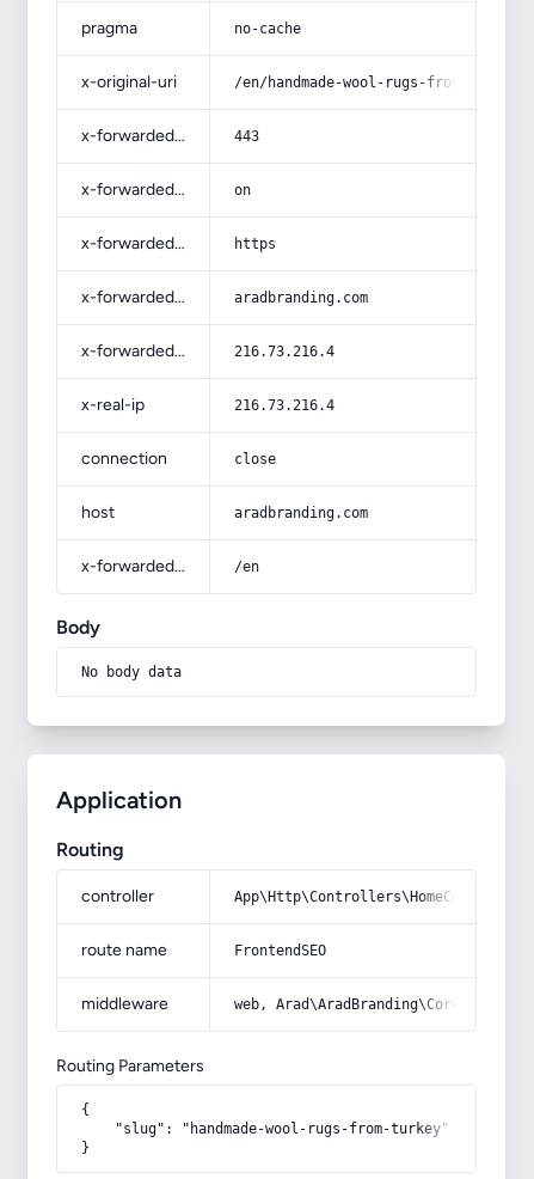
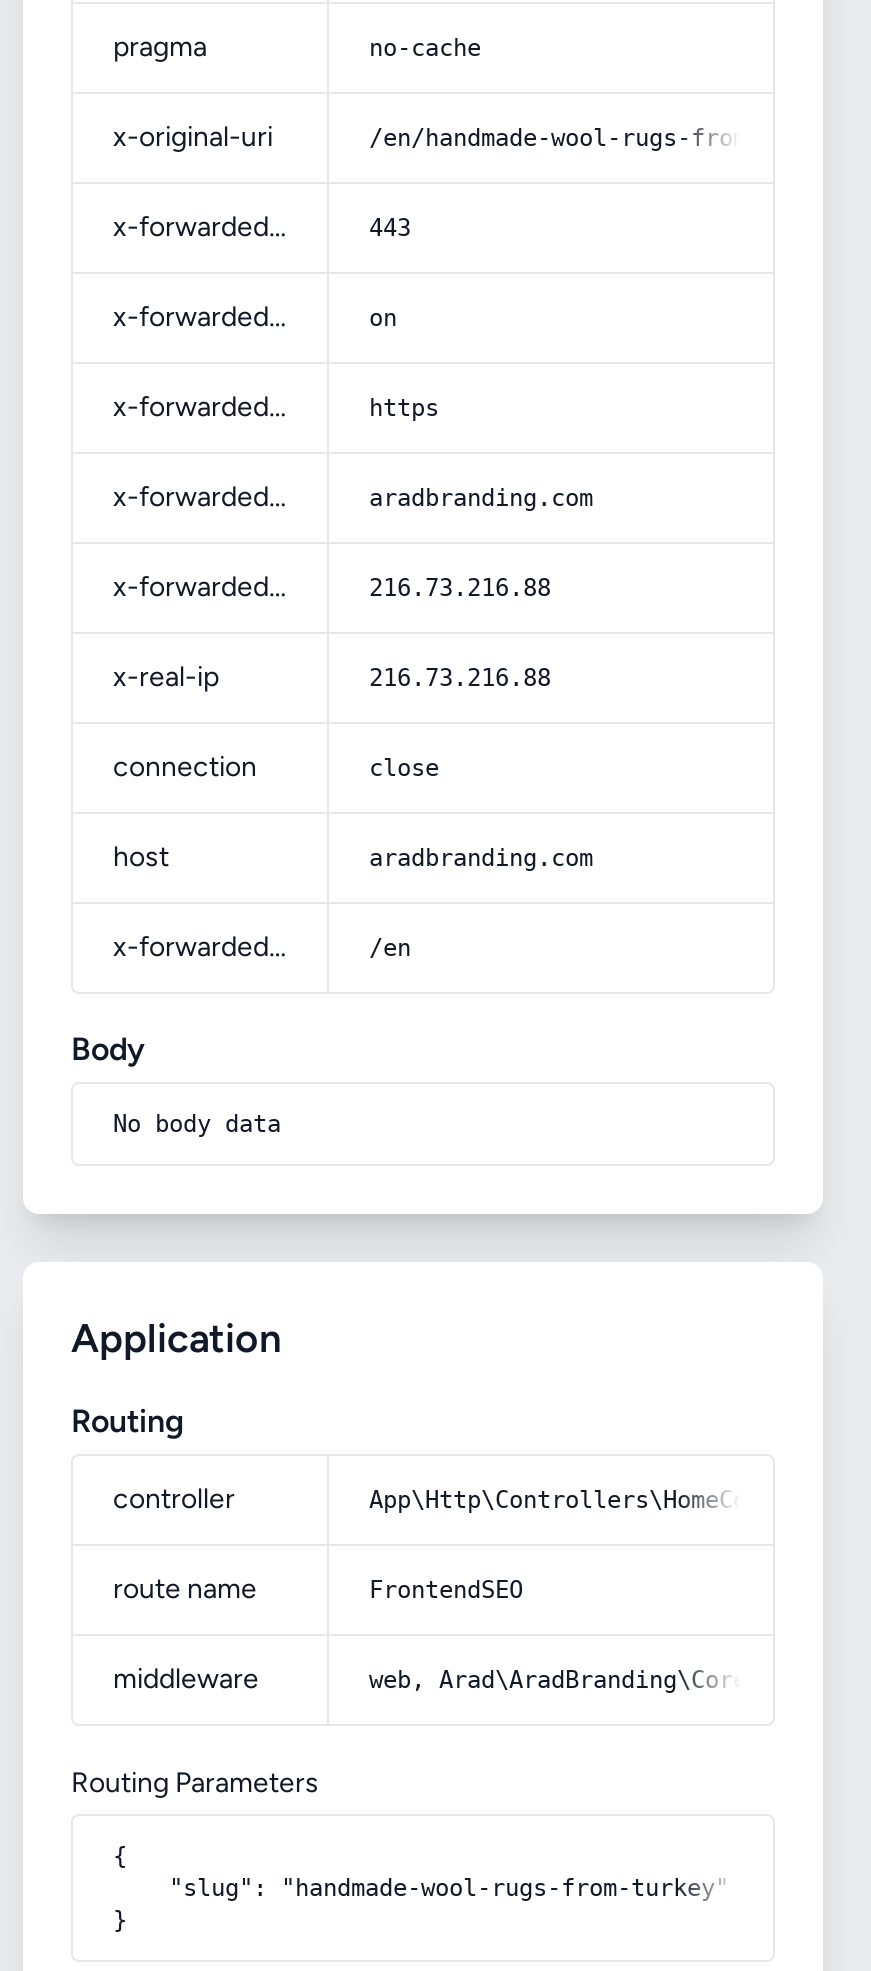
- 216.73.216.4
+ 216.73.216.88

- 216.73.216.4
+ 216.73.216.88
